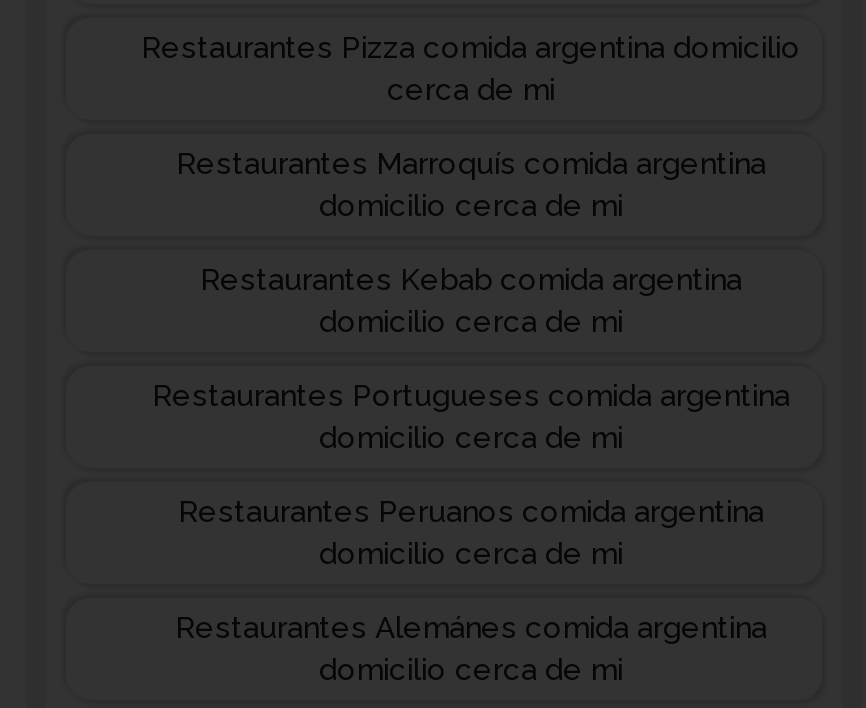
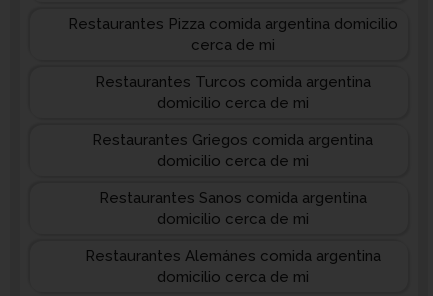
- Restaurantes Marroquís comida argentina
+ Restaurantes Turcos comida argentina

- Restaurantes Kebab comida argentina
+ Restaurantes Griegos comida argentina

- Restaurantes Portugueses comida argentina
- domicilio cerca de mi
- Restaurantes Peruanos comida argentina
+ Restaurantes Sanos comida argentina
